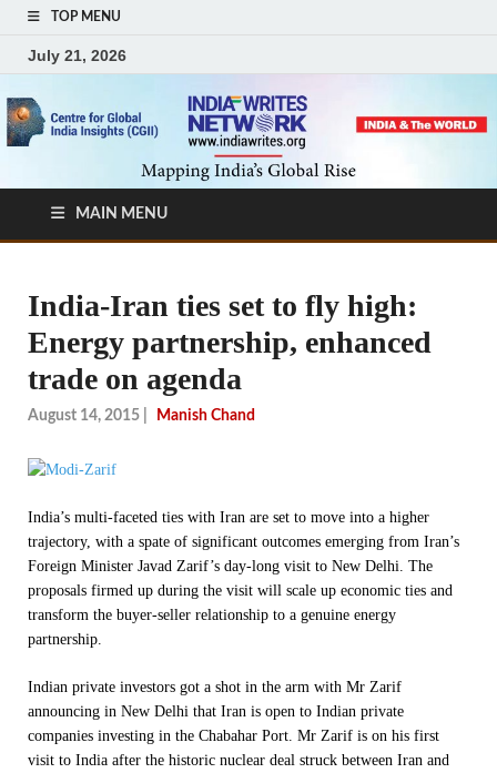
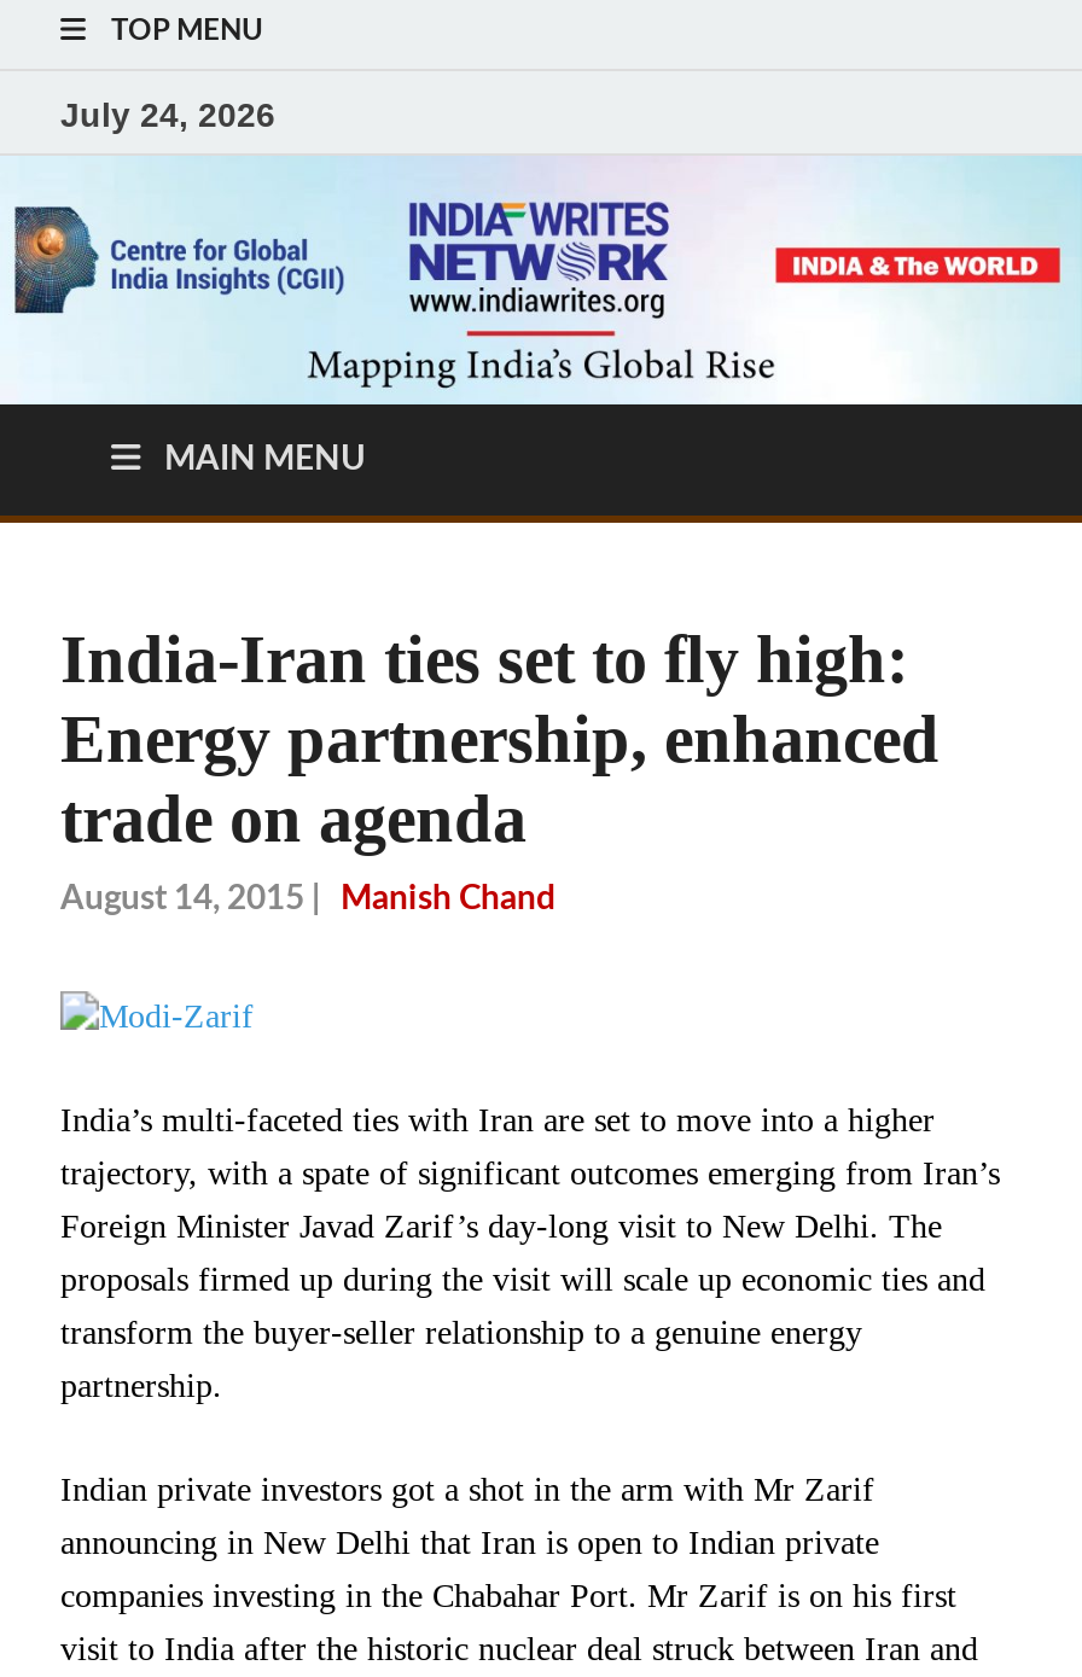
- July 21, 2026
+ July 24, 2026
